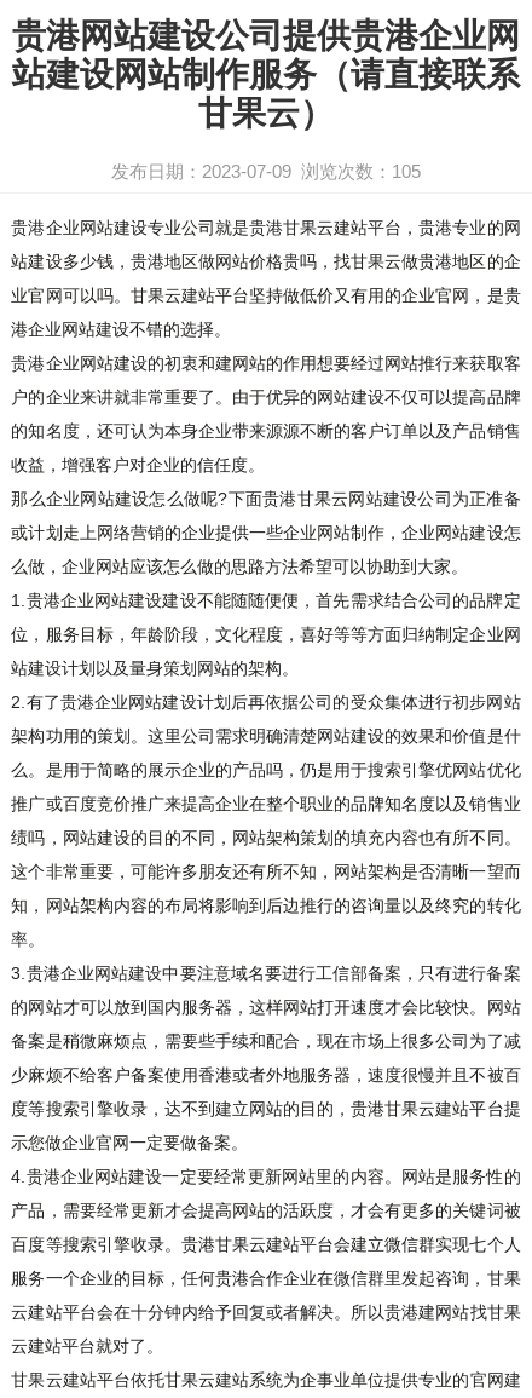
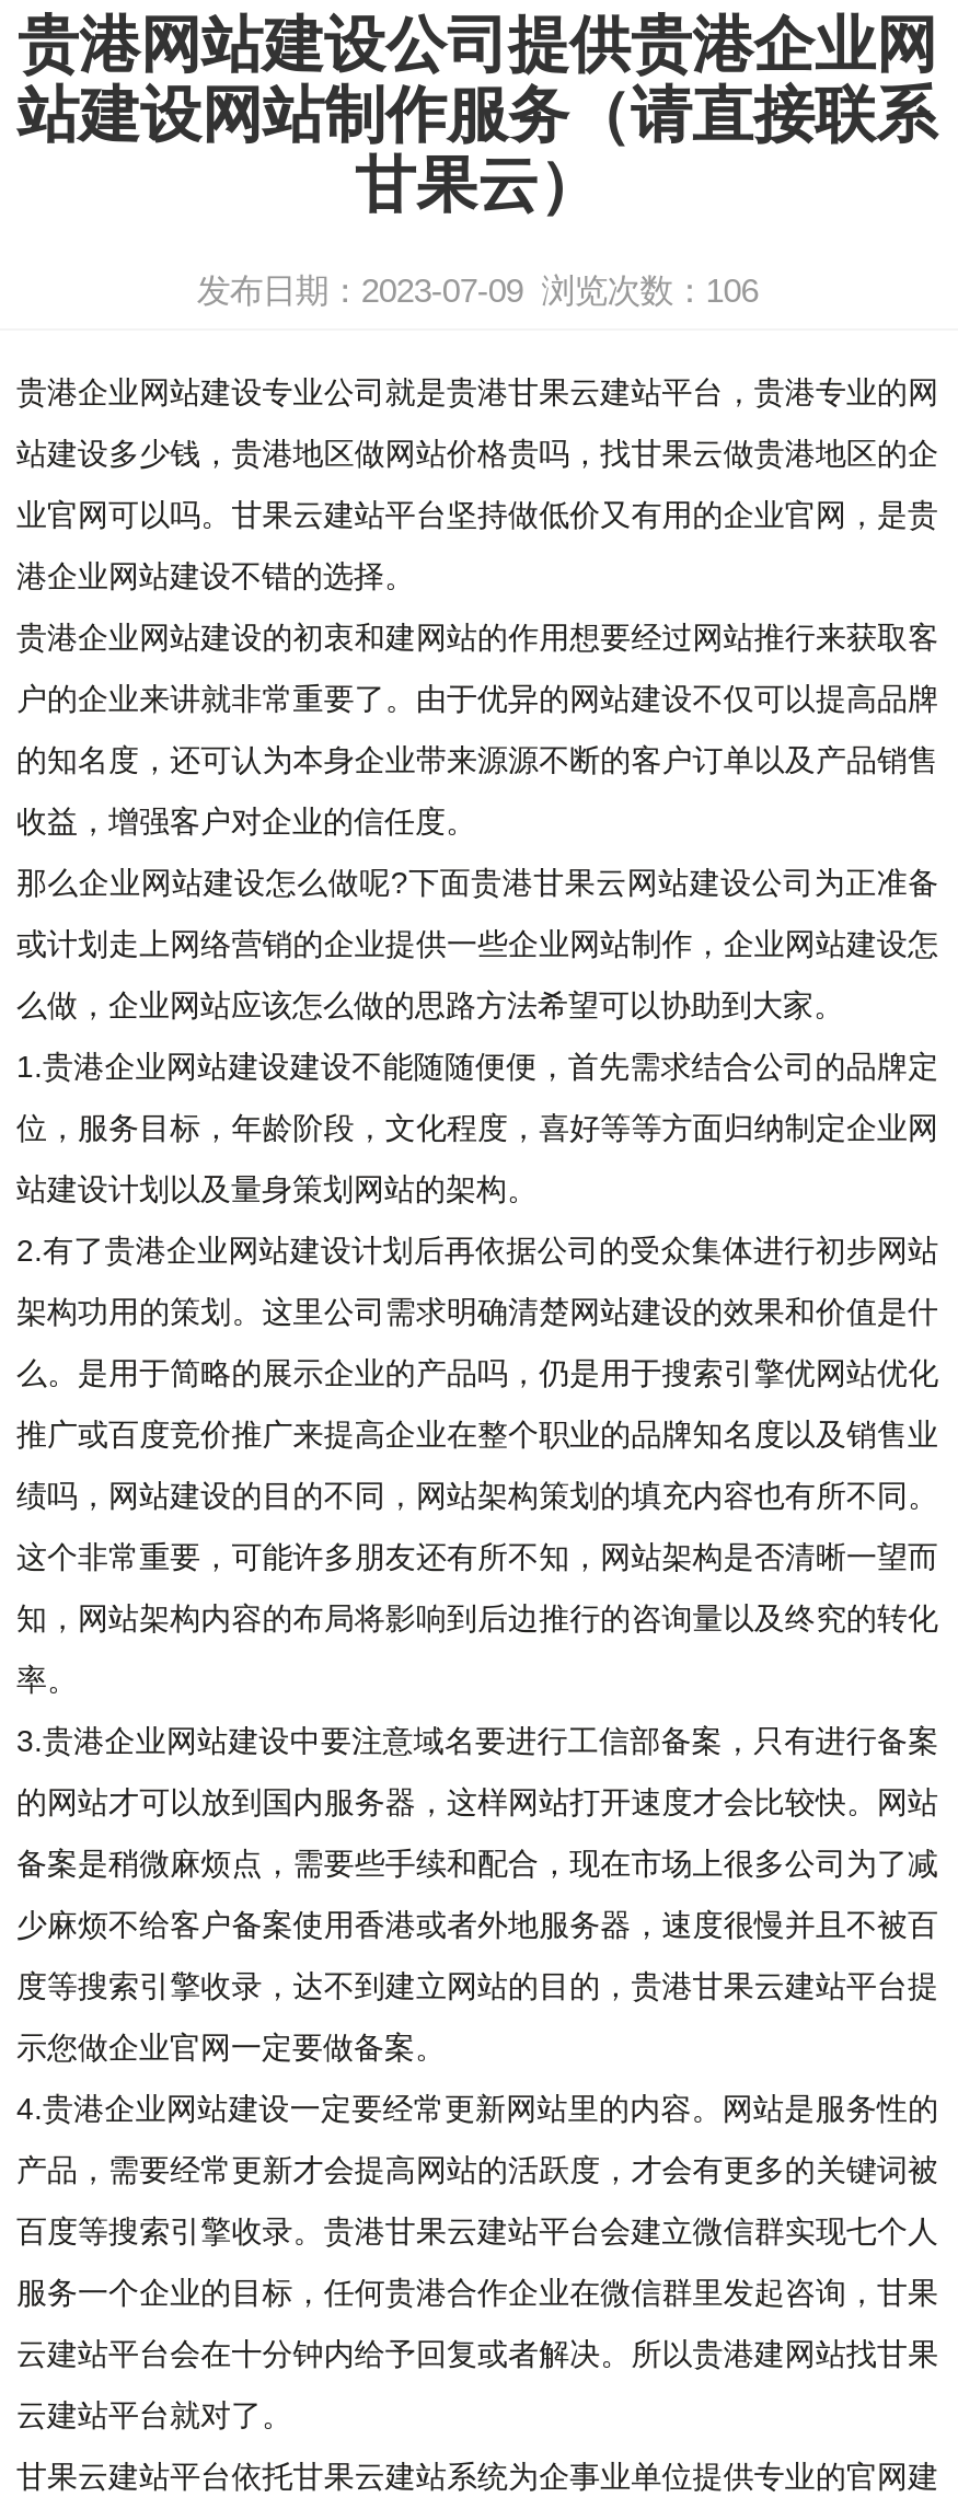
- 发布日期：2023-07-09 浏览次数：105
+ 发布日期：2023-07-09 浏览次数：106
